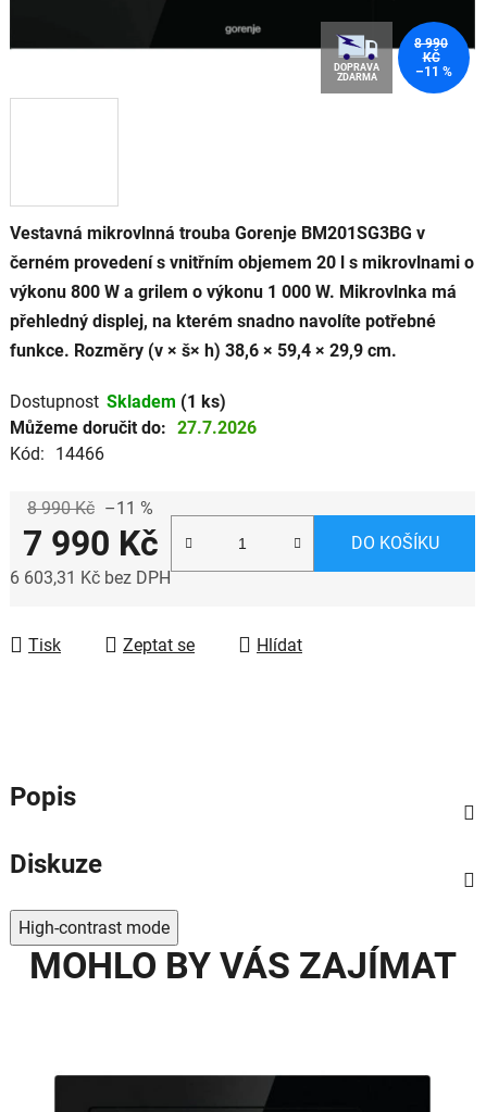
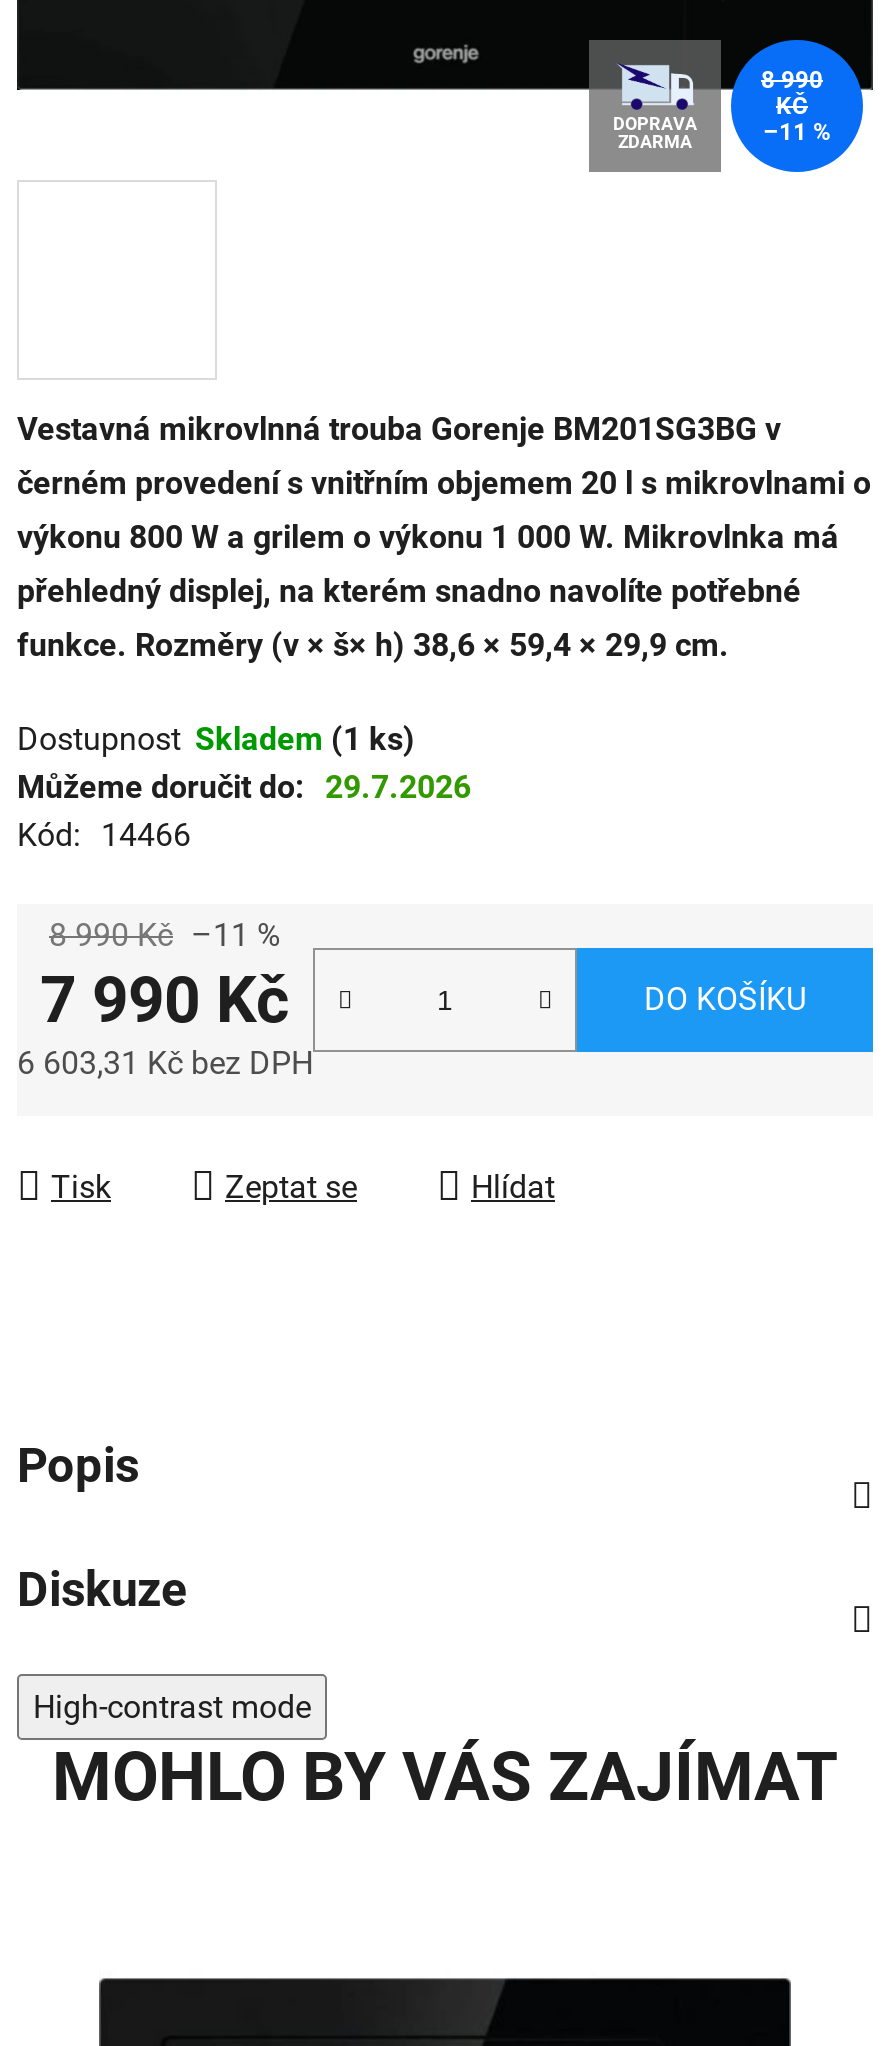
- Můžeme doručit do: 27.7.2026
+ Můžeme doručit do: 29.7.2026
